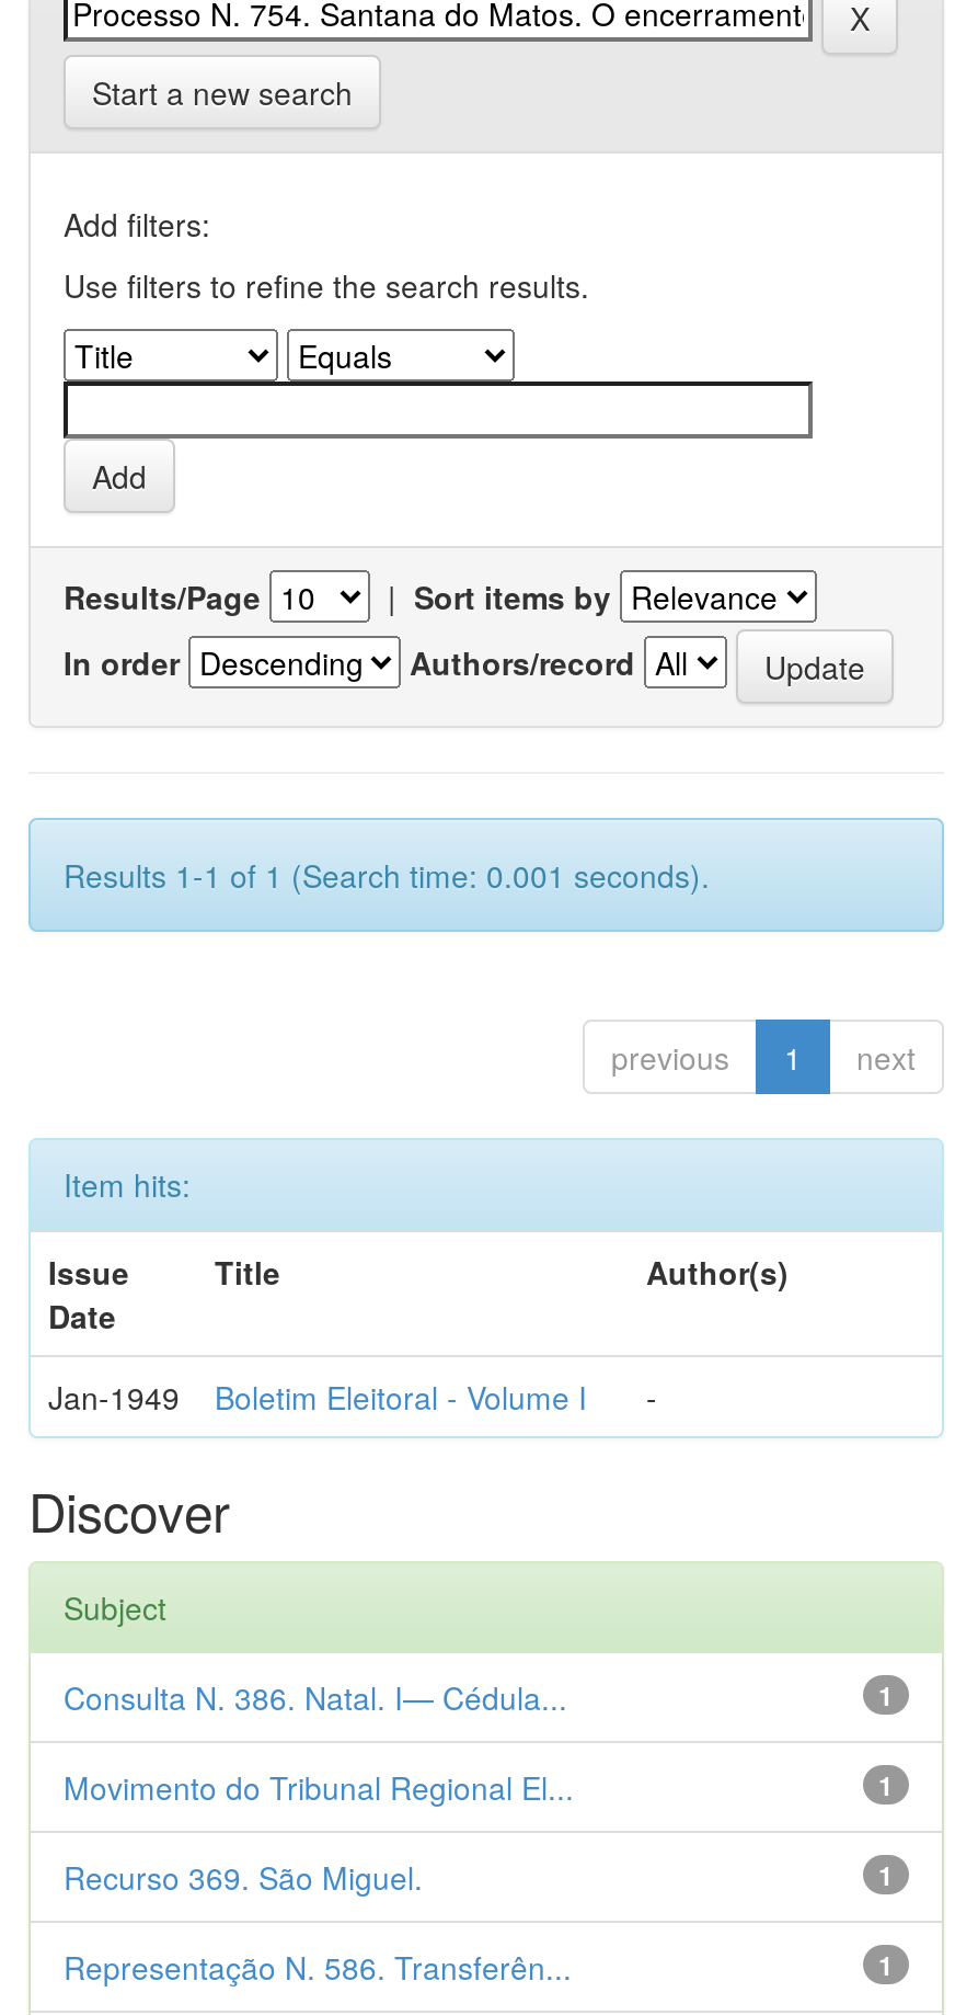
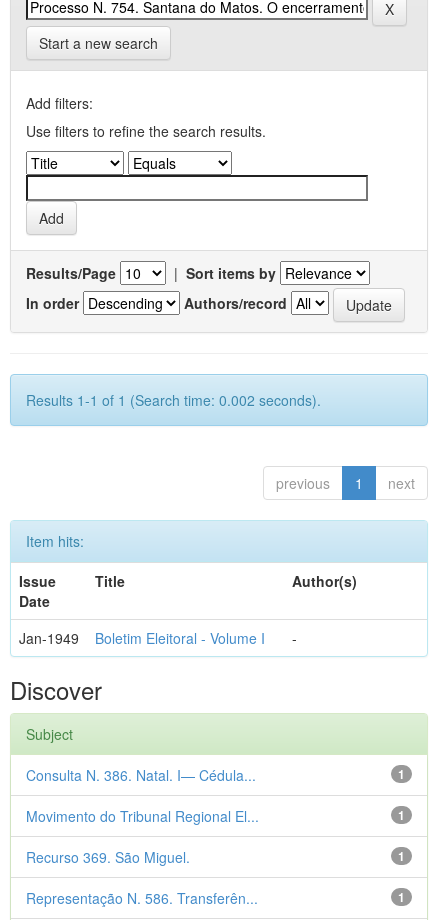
- Results 1-1 of 1 (Search time: 0.001 seconds).
+ Results 1-1 of 1 (Search time: 0.002 seconds).
